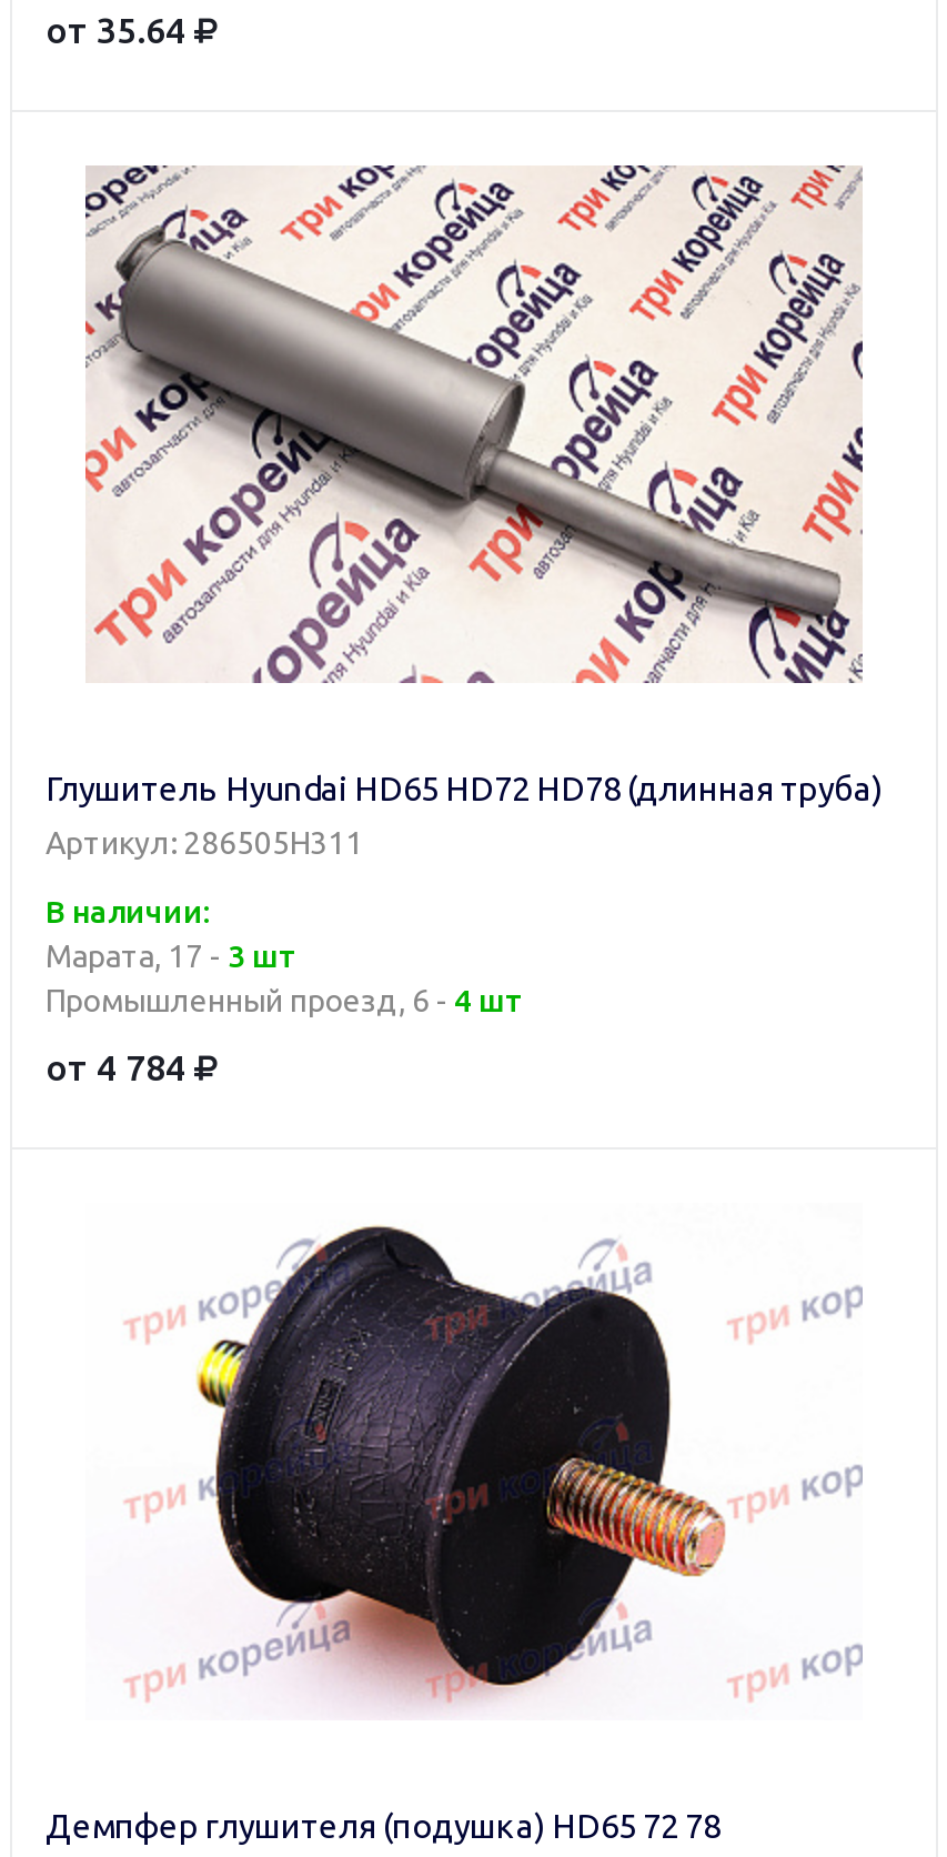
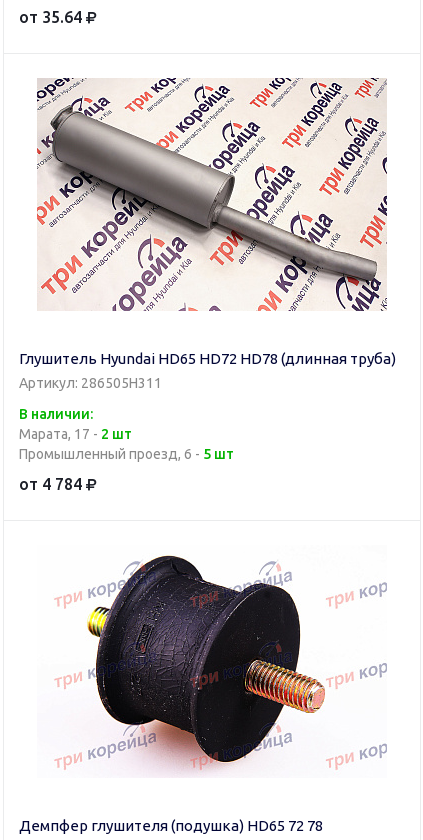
- Марата, 17 - 3 шт
+ Марата, 17 - 2 шт

- Промышленный проезд, 6 - 4 шт
+ Промышленный проезд, 6 - 5 шт
